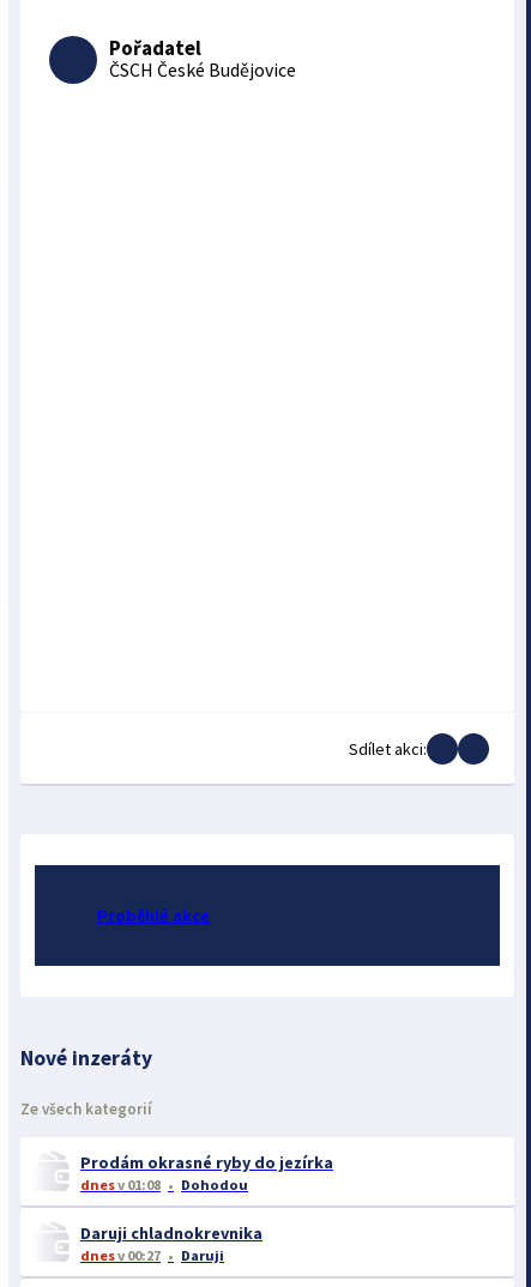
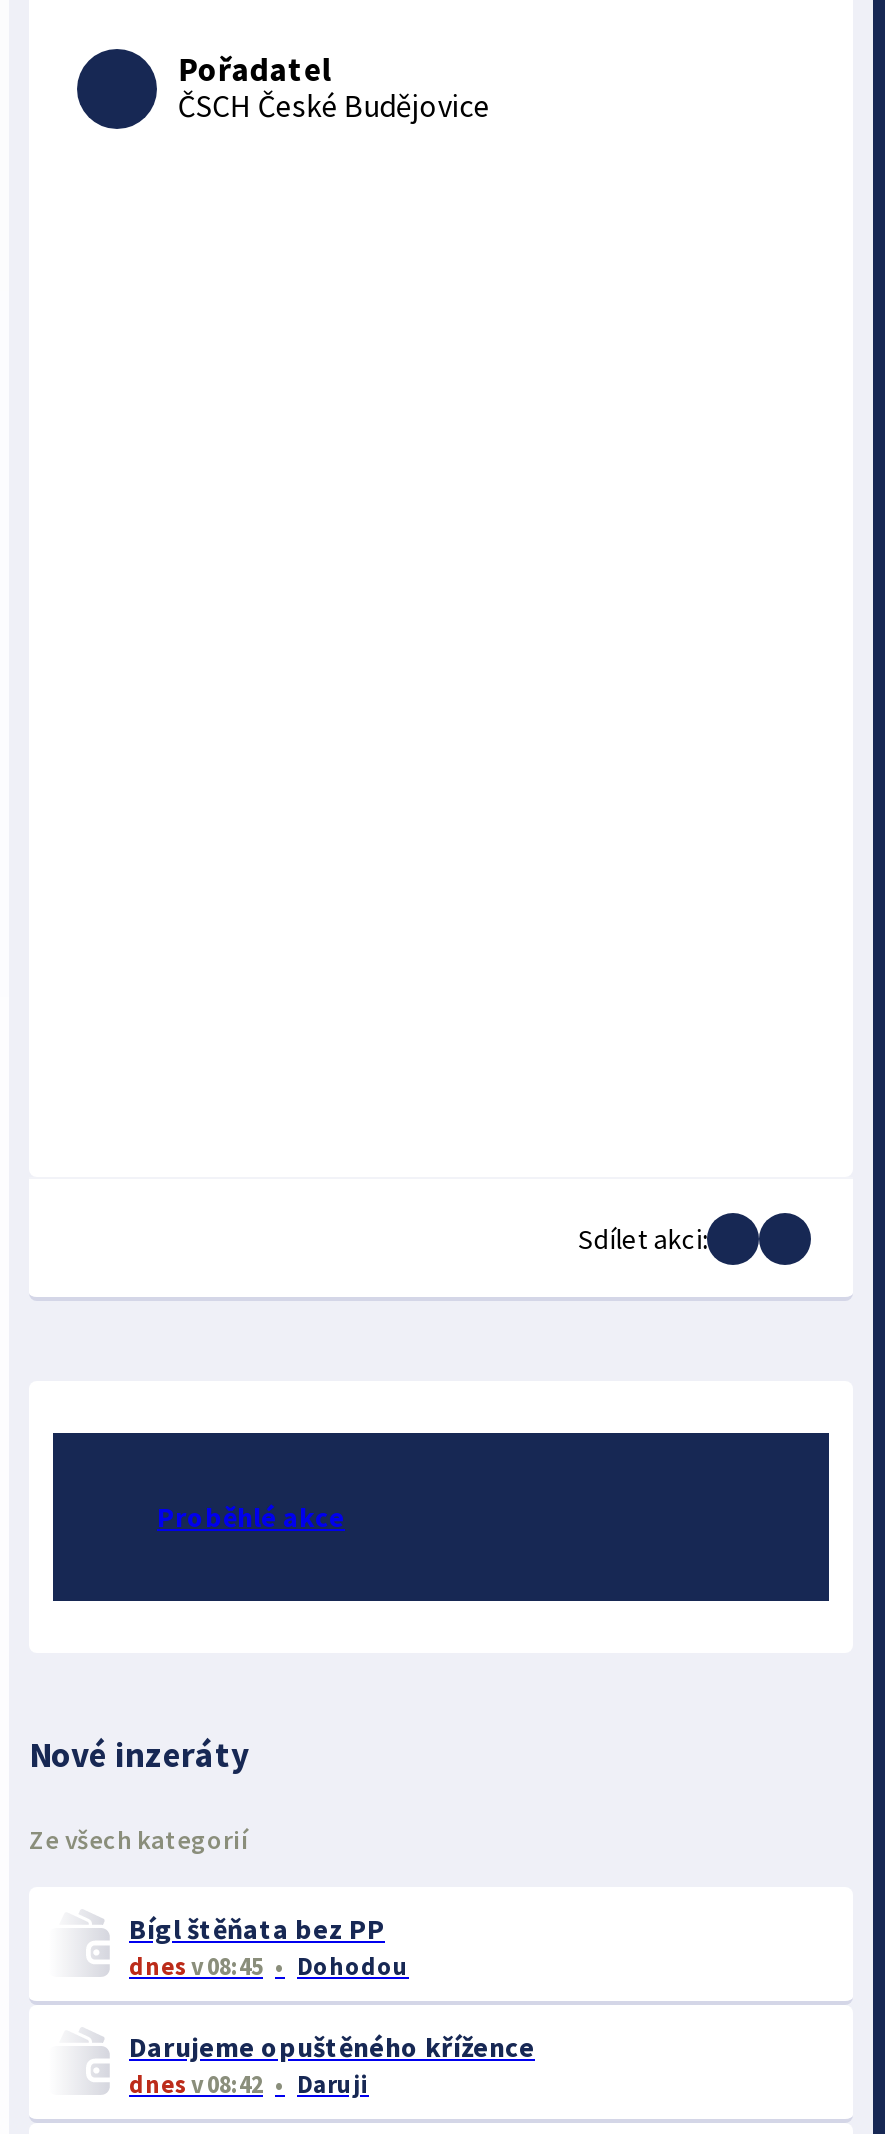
- Prodám okrasné ryby do jezírka
- dnes v 01:08
+ Bígl štěňata bez PP
+ dnes v 08:45

- Daruji chladnokrevnika
- dnes v 00:27
+ Darujeme opuštěného křížence
+ dnes v 08:42
